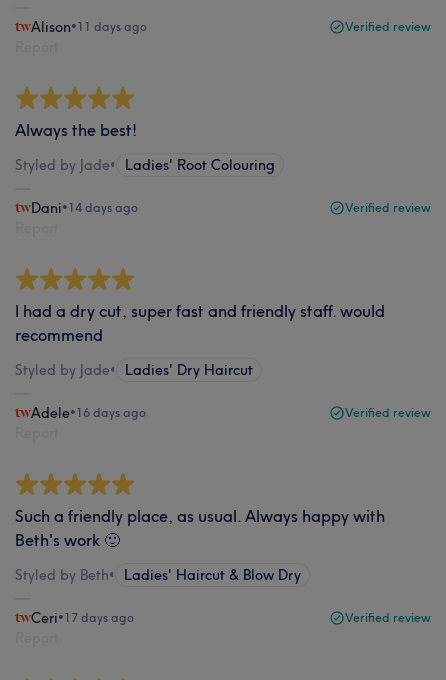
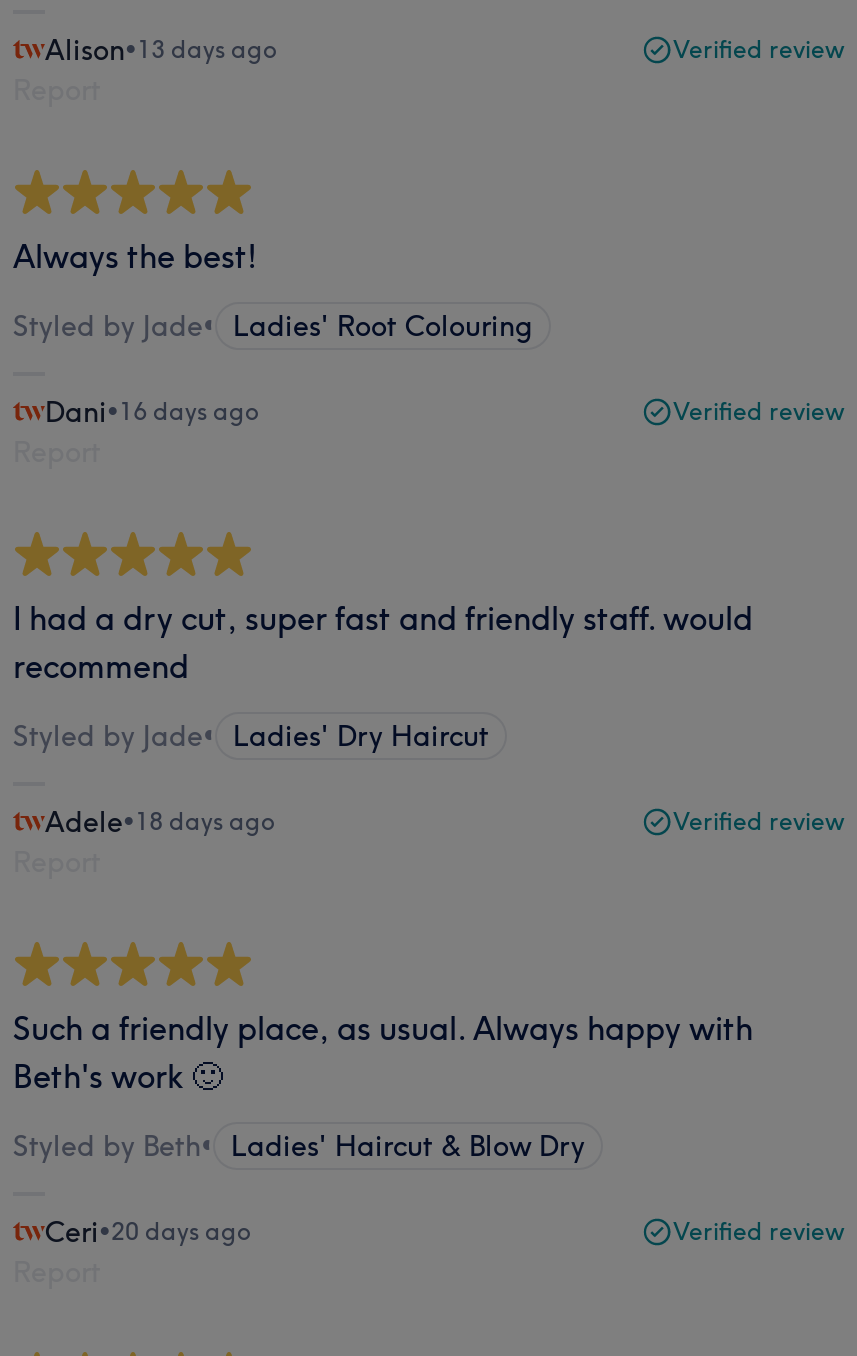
- Alison•11 days ago
+ Alison•13 days ago

- Dani•14 days ago
+ Dani•16 days ago

- Adele•16 days ago
+ Adele•18 days ago

- Ceri•17 days ago
+ Ceri•20 days ago
